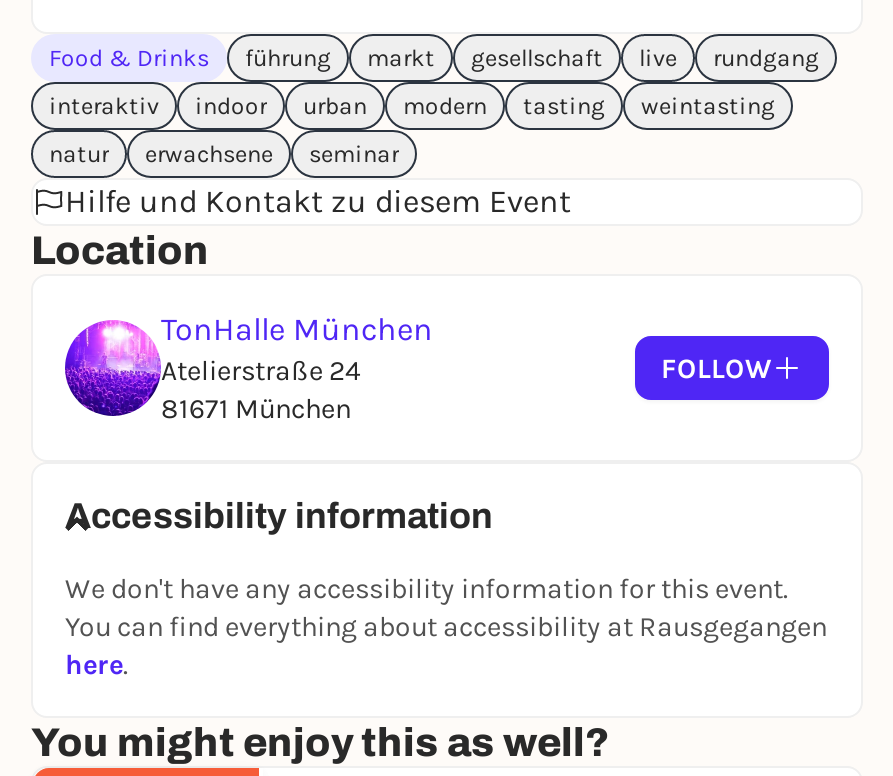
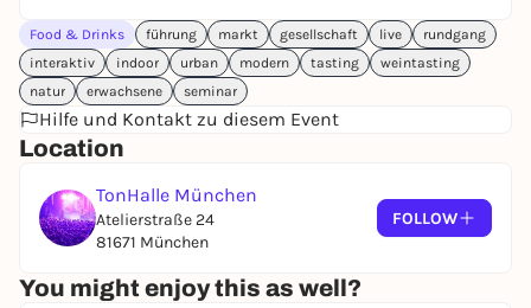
- Accessibility information
- We don't have any accessibility information for this event.
- You can find everything about accessibility at Rausgegangen
- here.
